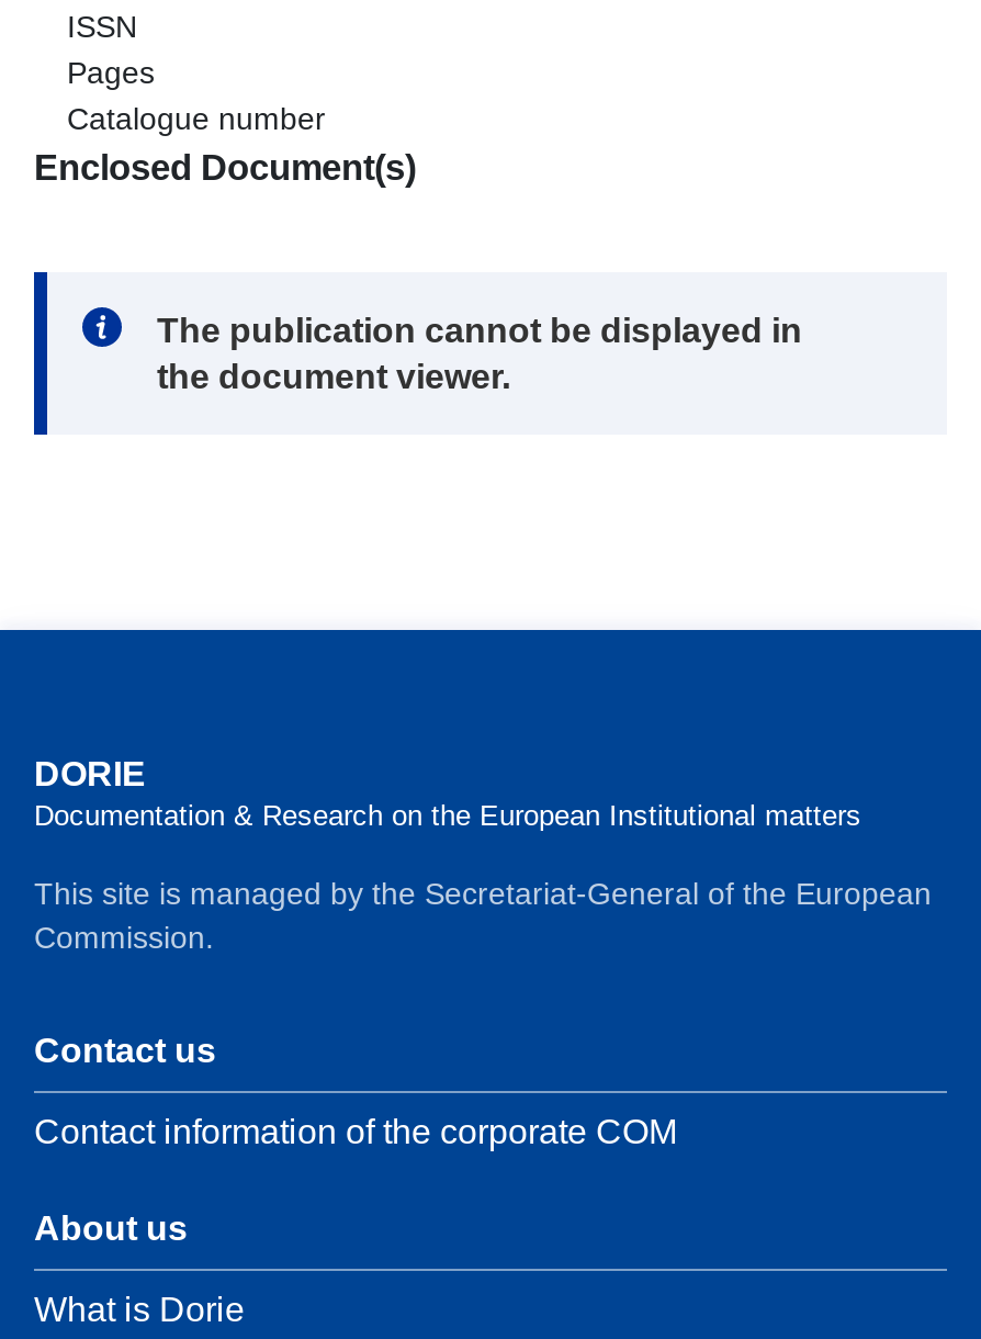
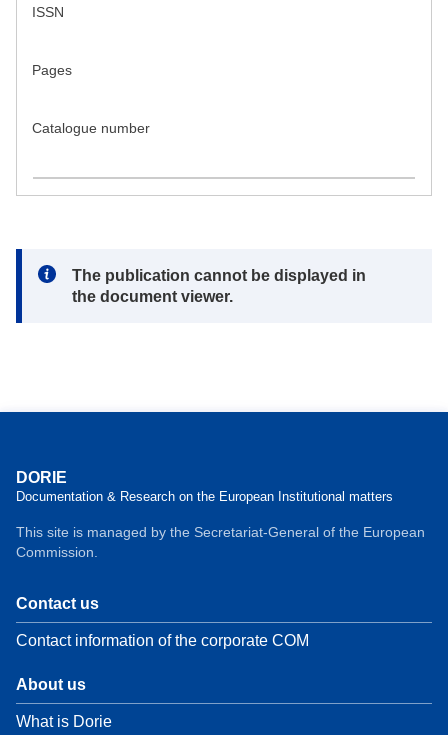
- Enclosed Document(s)
